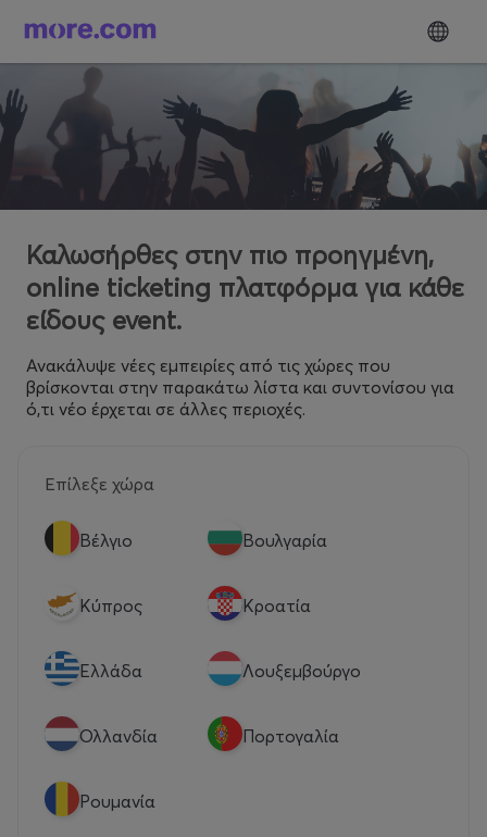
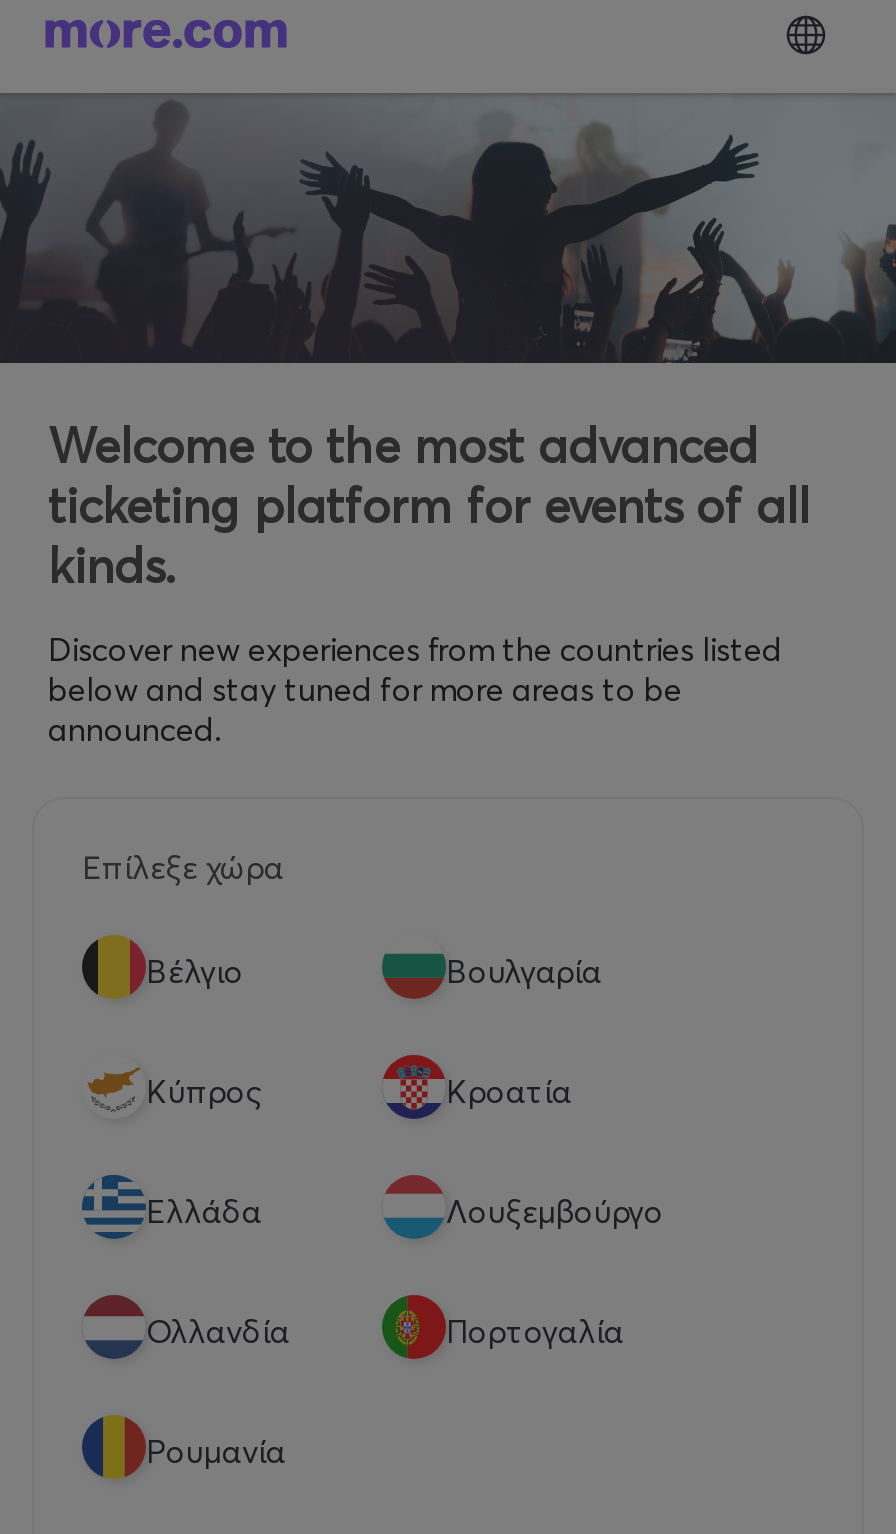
- Καλωσήρθες στην πιο προηγμένη,
- online ticketing πλατφόρμα για κάθε
- είδους event.
+ Welcome to the most advanced
+ ticketing platform for events of all
+ kinds.

- Ανακάλυψε νέες εμπειρίες από τις χώρες που
- βρίσκονται στην παρακάτω λίστα και συντονίσου για
- ό,τι νέο έρχεται σε άλλες περιοχές.
+ Discover new experiences from the countries listed
+ below and stay tuned for more areas to be
+ announced.
